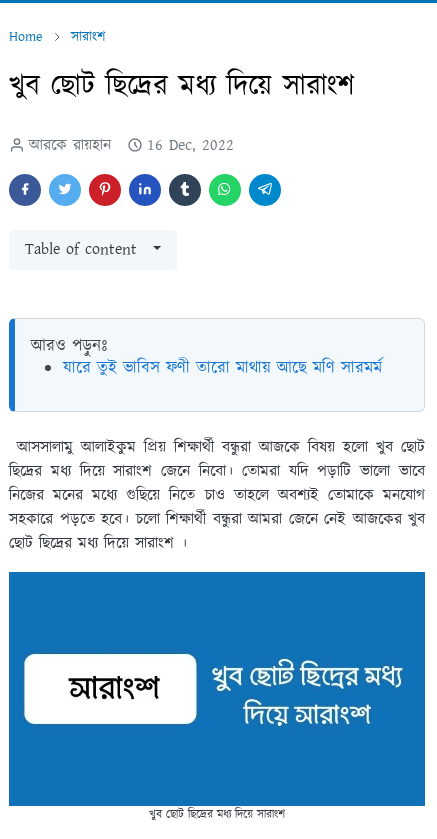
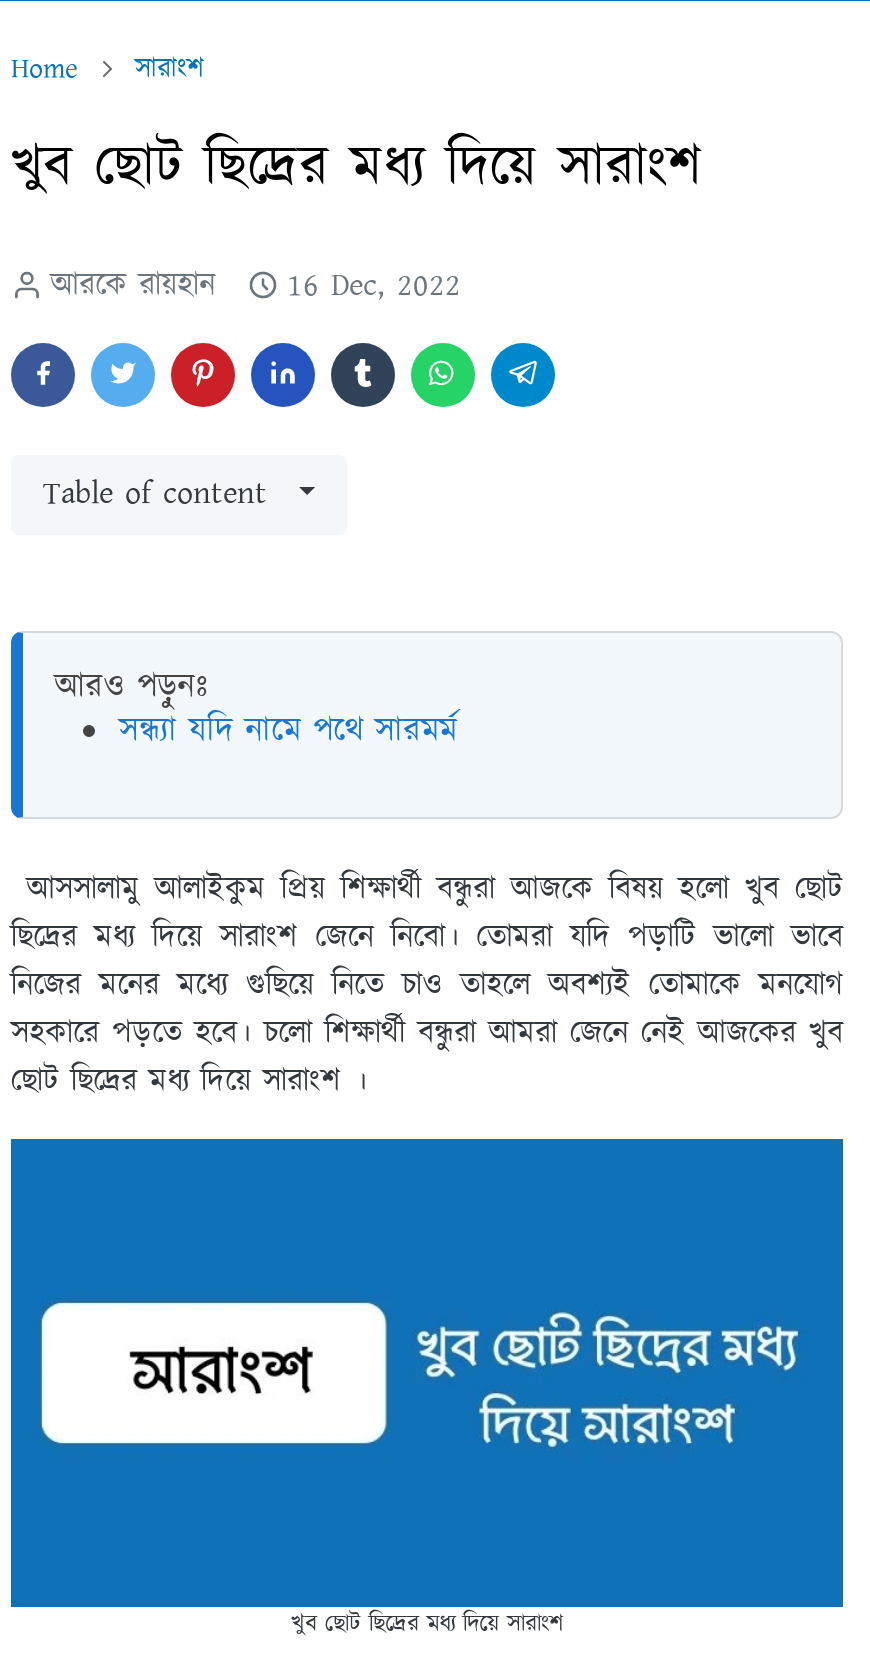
- যারে তুই ভাবিস ফণী তারো মাথায় আছে মণি সারমর্ম
+ সন্ধ্যা যদি নামে পথে সারমর্ম
